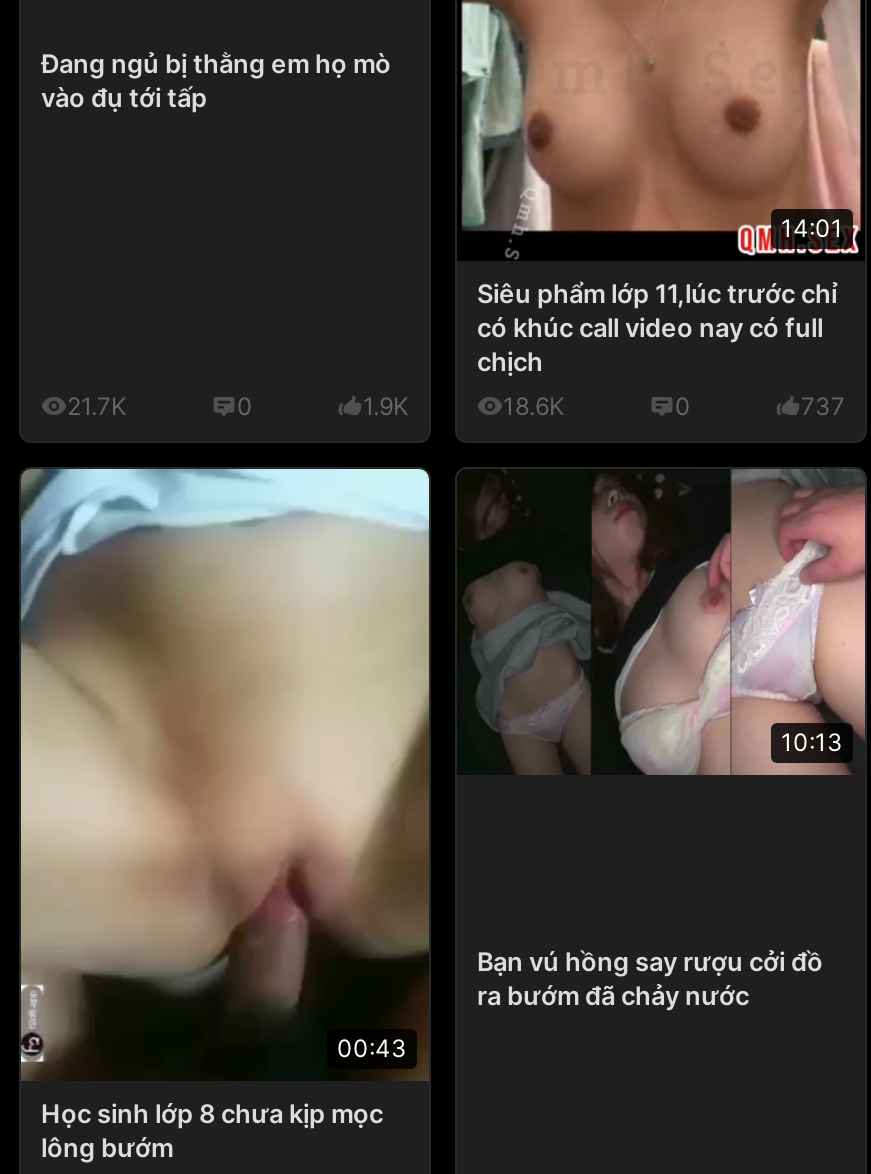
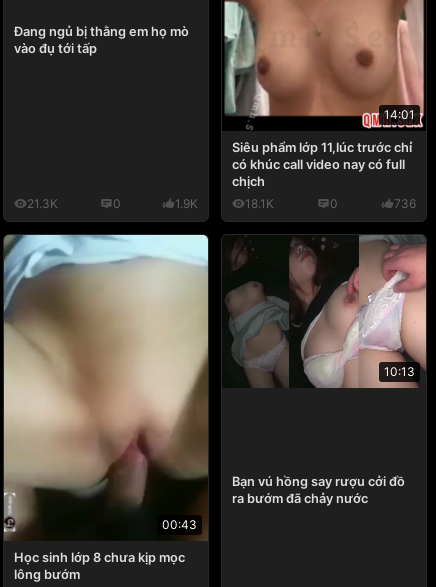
- 21.7K
+ 21.3K

- 18.6K
+ 18.1K

- 737
+ 736
